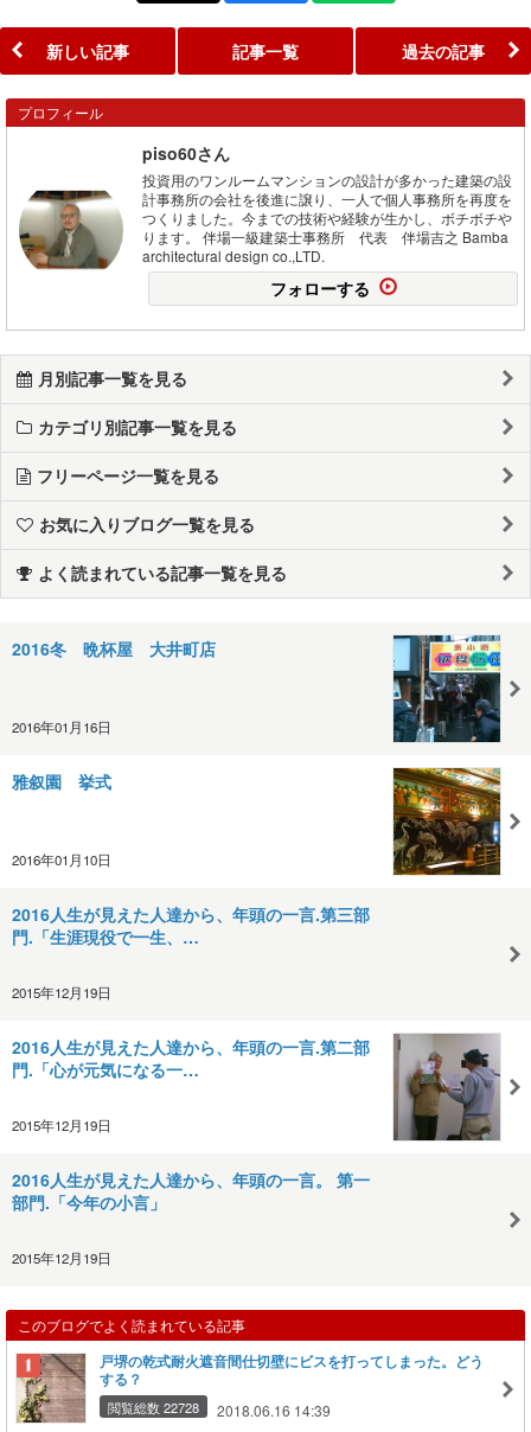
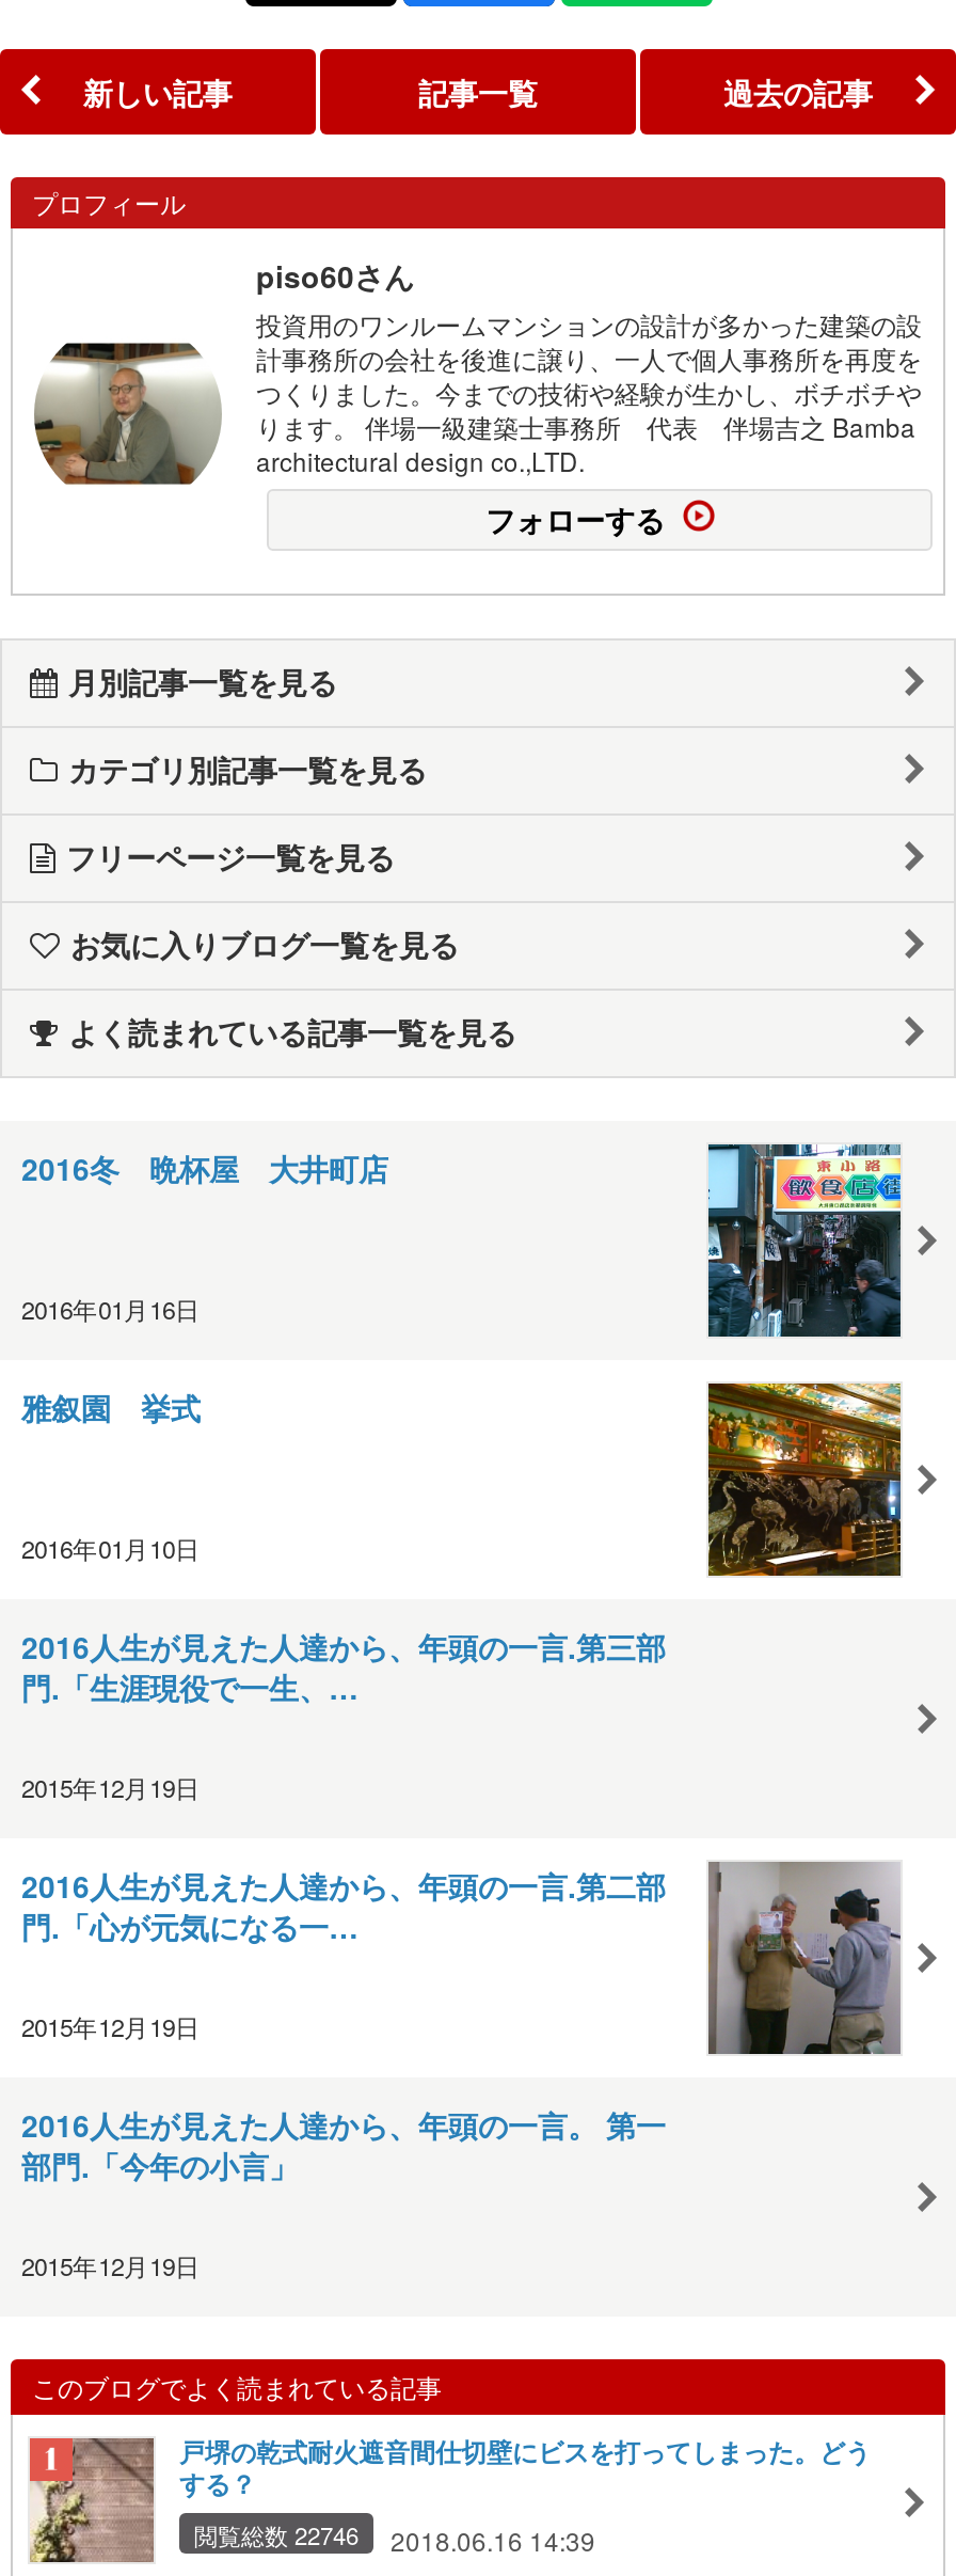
- 閲覧総数 22728 2018.06.16 14:39
+ 閲覧総数 22746 2018.06.16 14:39
